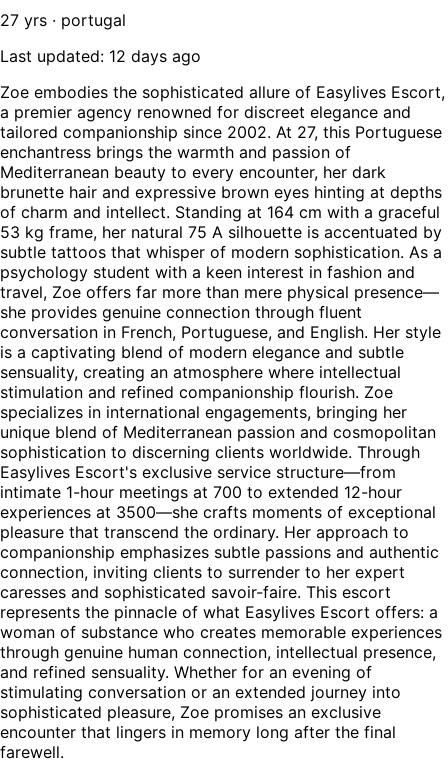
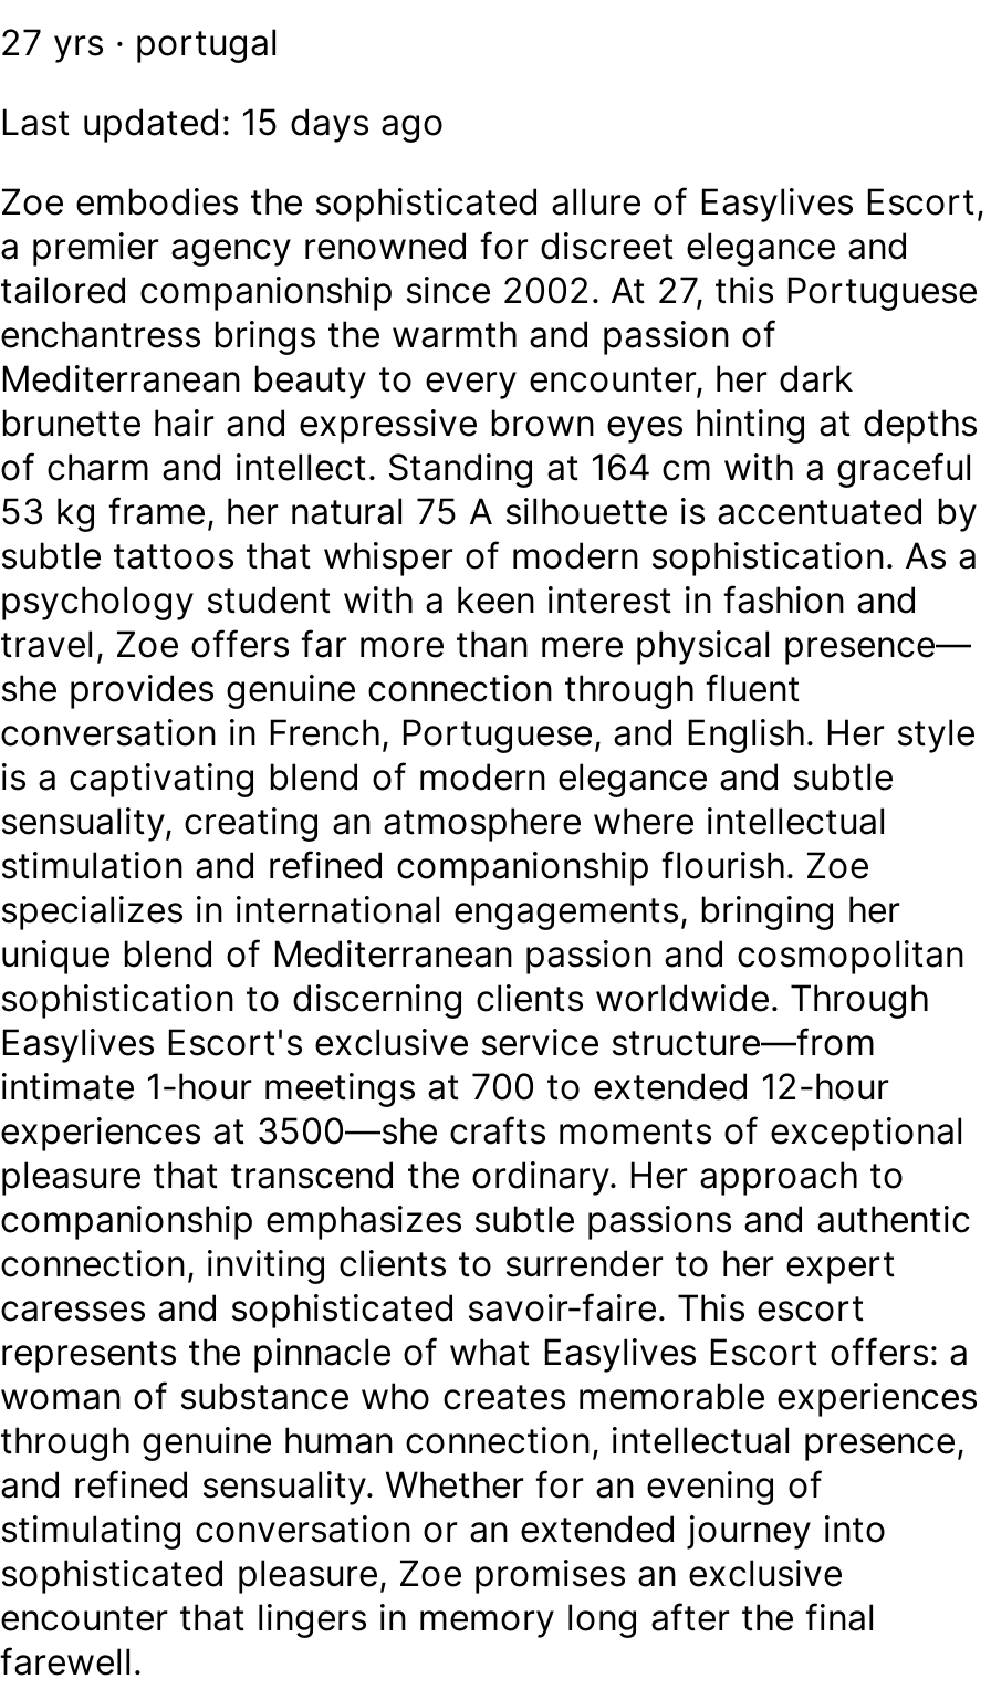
- Last updated: 12 days ago
+ Last updated: 15 days ago
